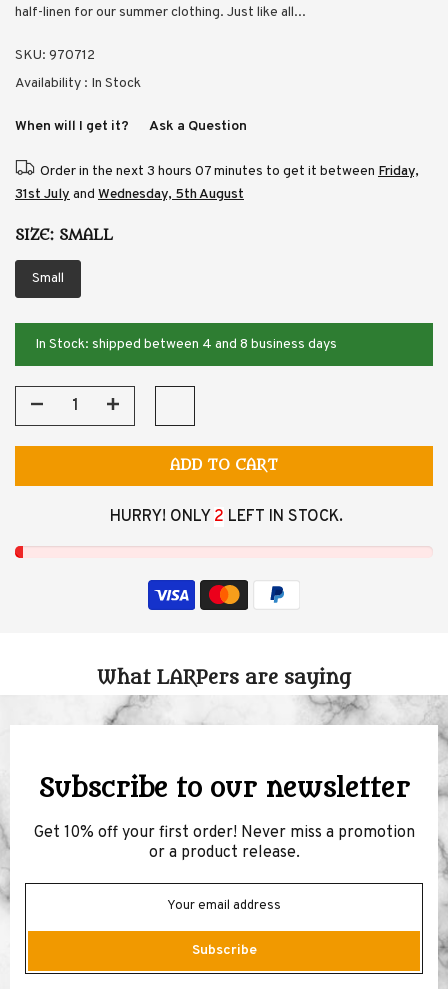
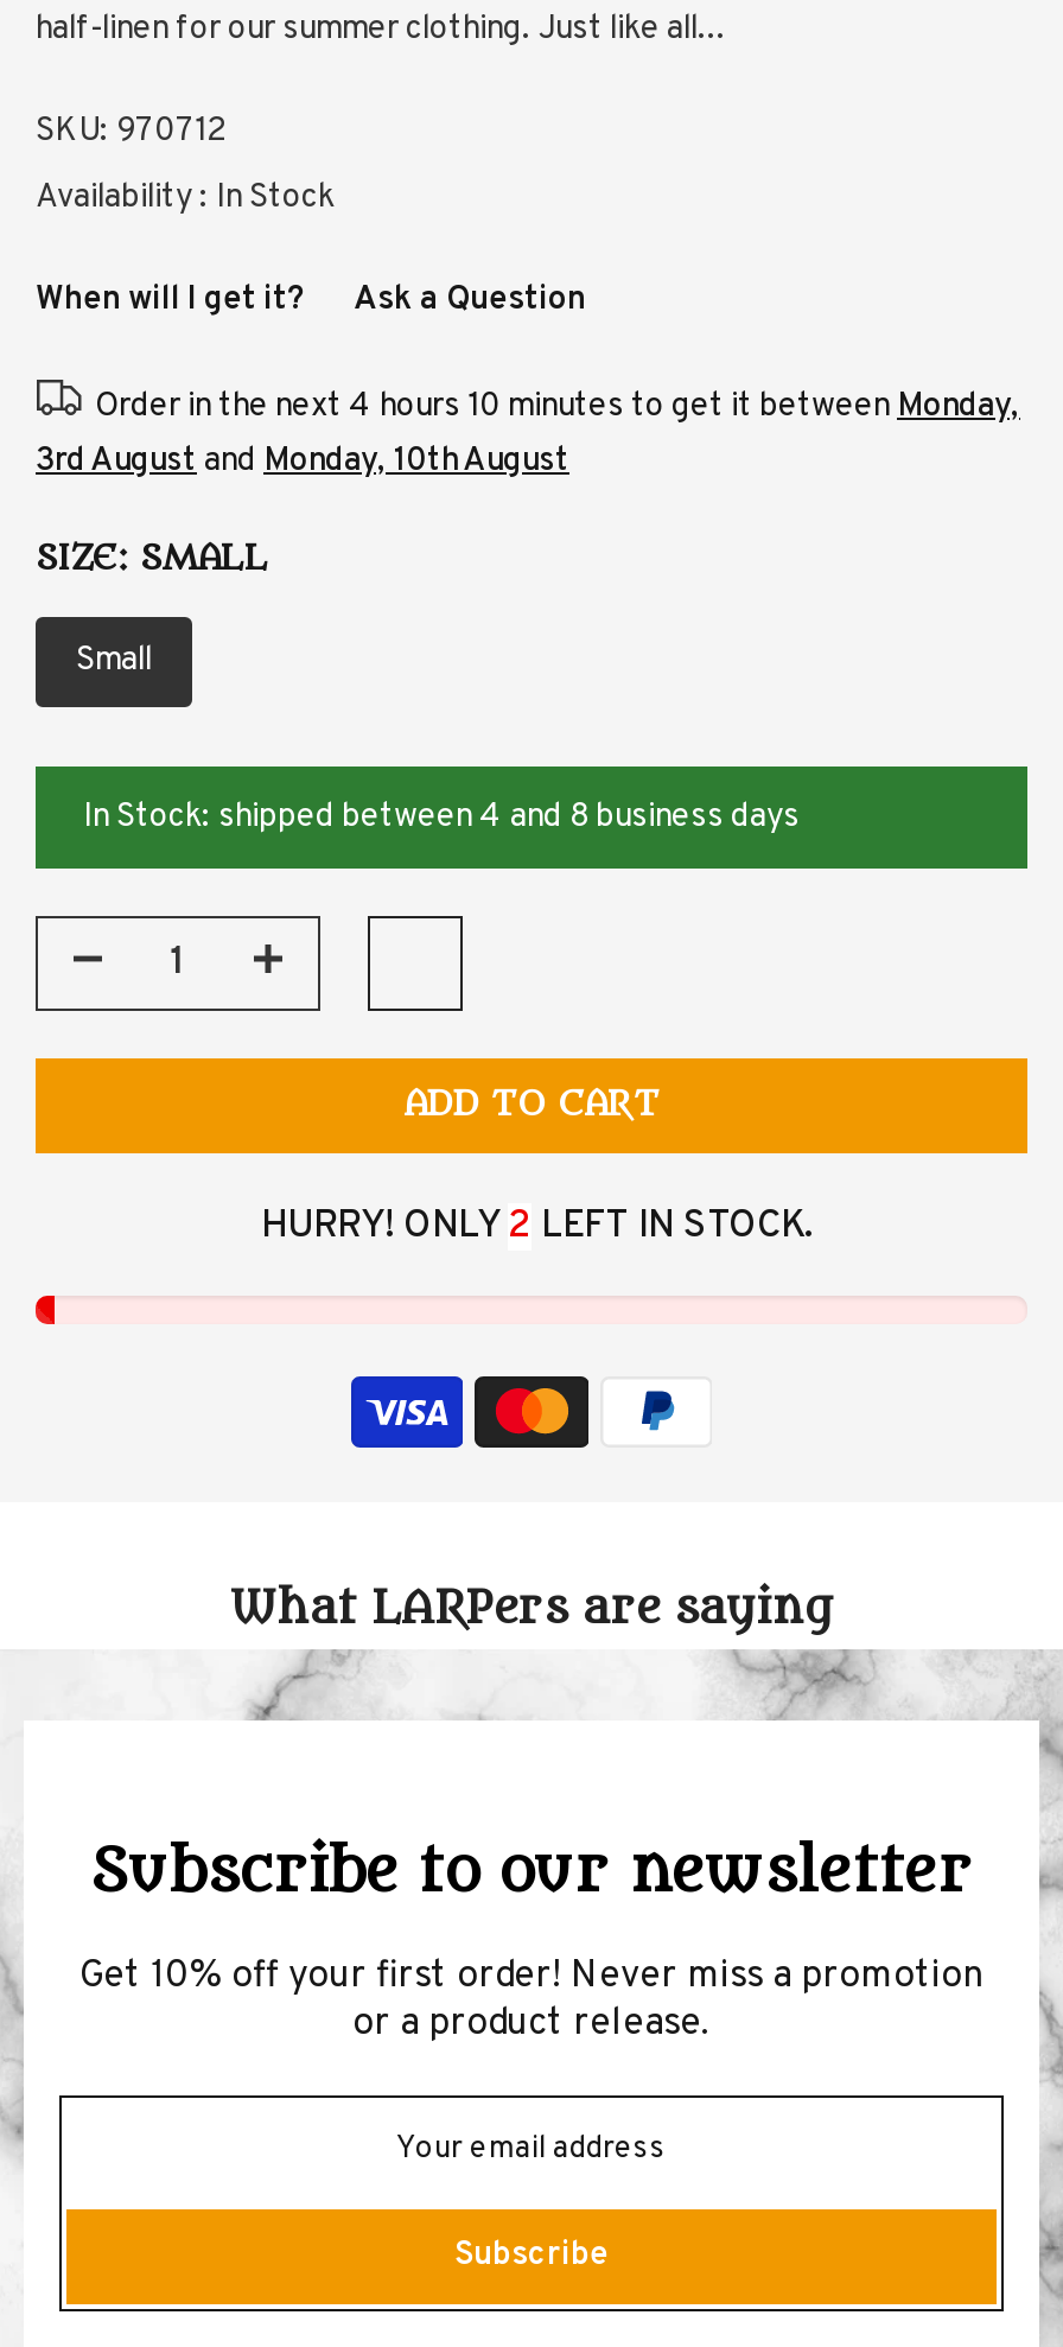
- Order in the next 3 hours 07 minutes to get it between Friday,
+ Order in the next 4 hours 10 minutes to get it between Monday,

- 31st July and Wednesday, 5th August
+ 3rd August and Monday, 10th August
